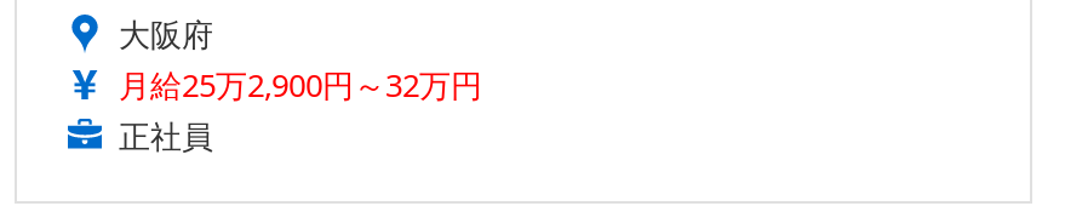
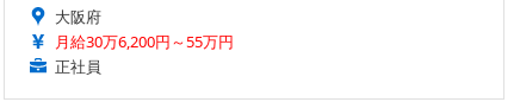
- 月給25万2,900円～32万円
+ 月給30万6,200円～55万円
